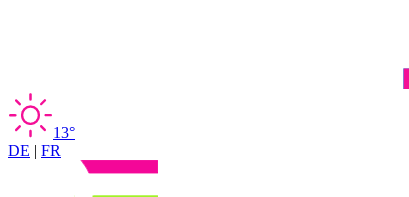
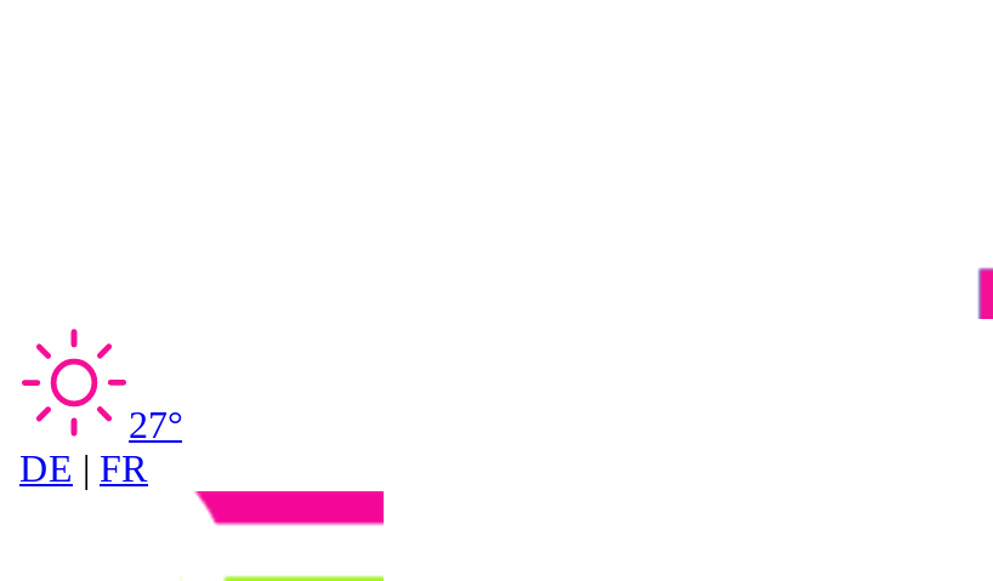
- 13°
+ 27°
